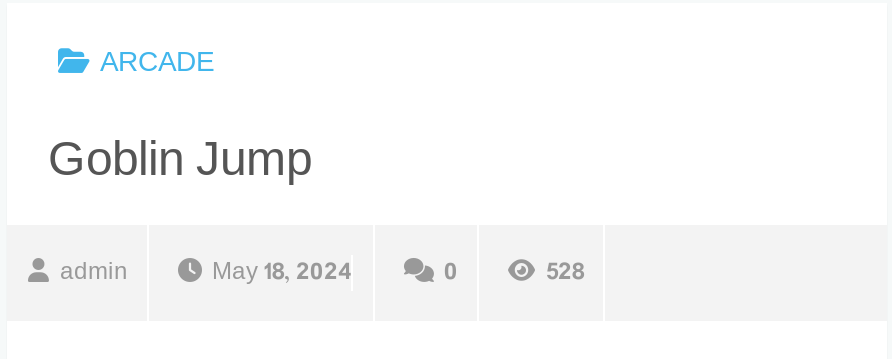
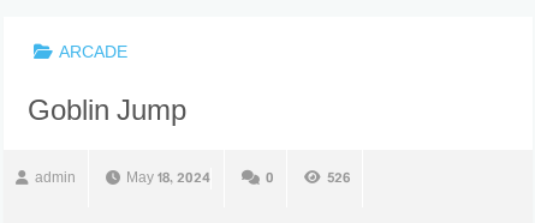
- 528
+ 526
